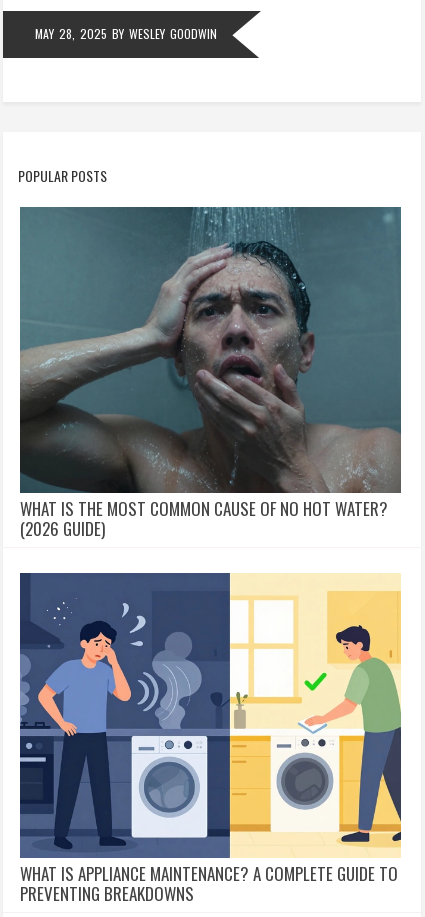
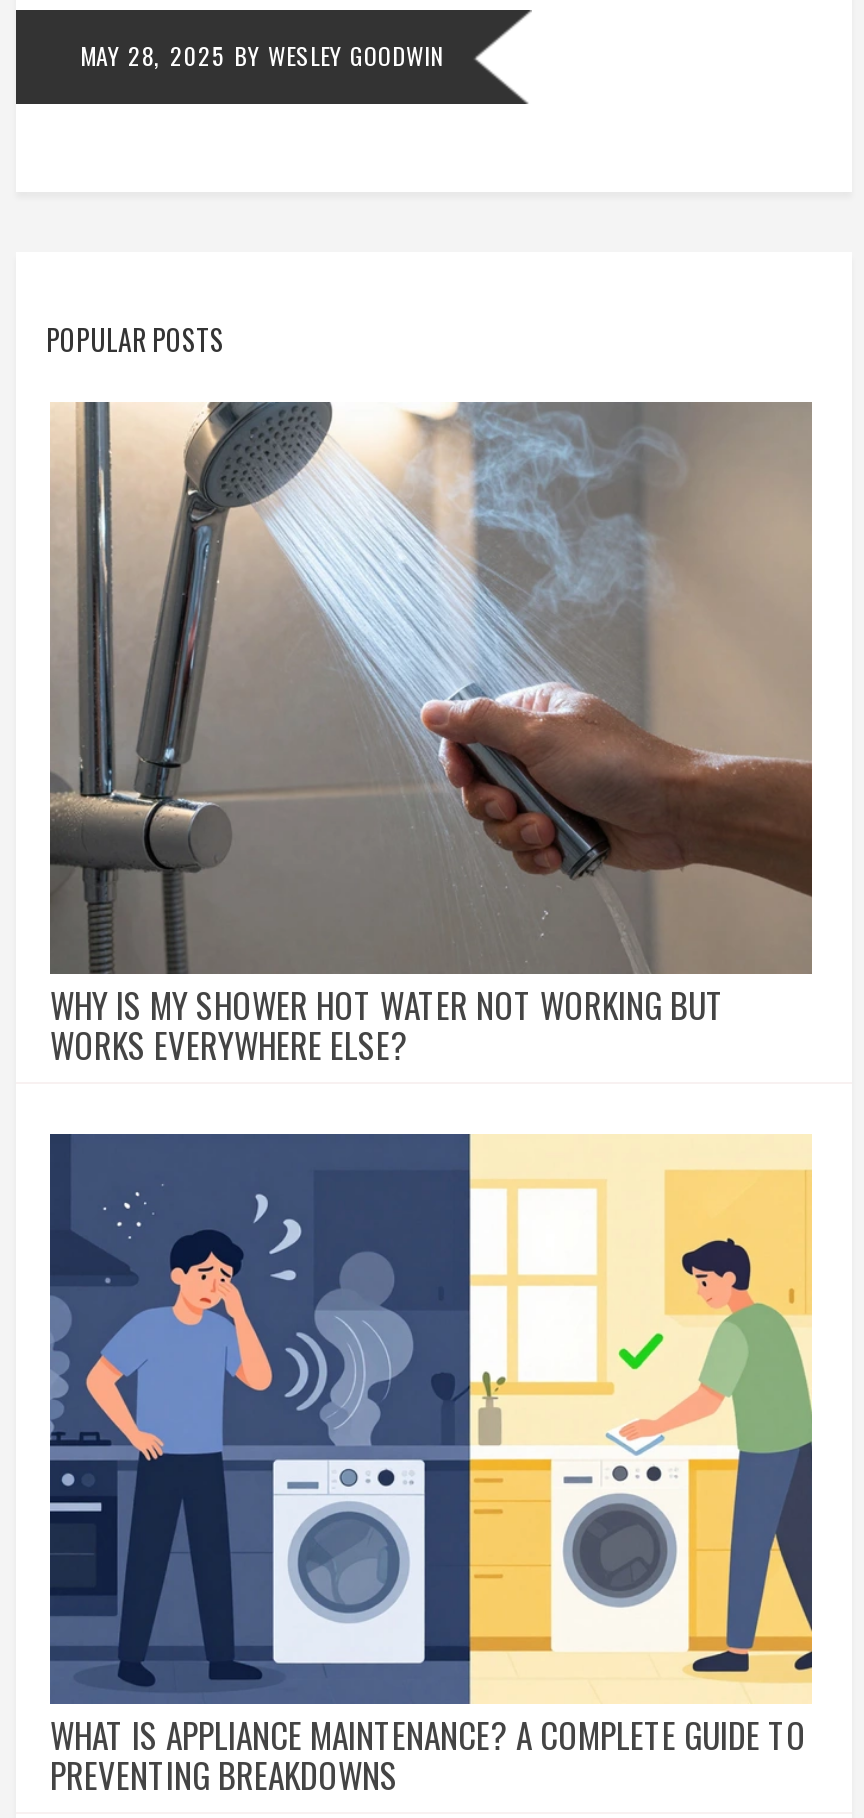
- [image]
- WHAT IS THE MOST COMMON CAUSE OF NO HOT WATER?
- (2026 GUIDE)
+ [image]
+ WHY IS MY SHOWER HOT WATER NOT WORKING BUT
+ WORKS EVERYWHERE ELSE?
